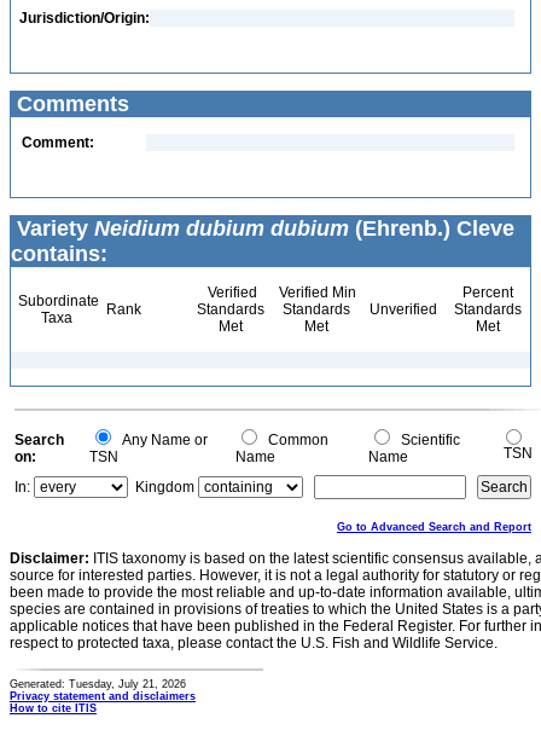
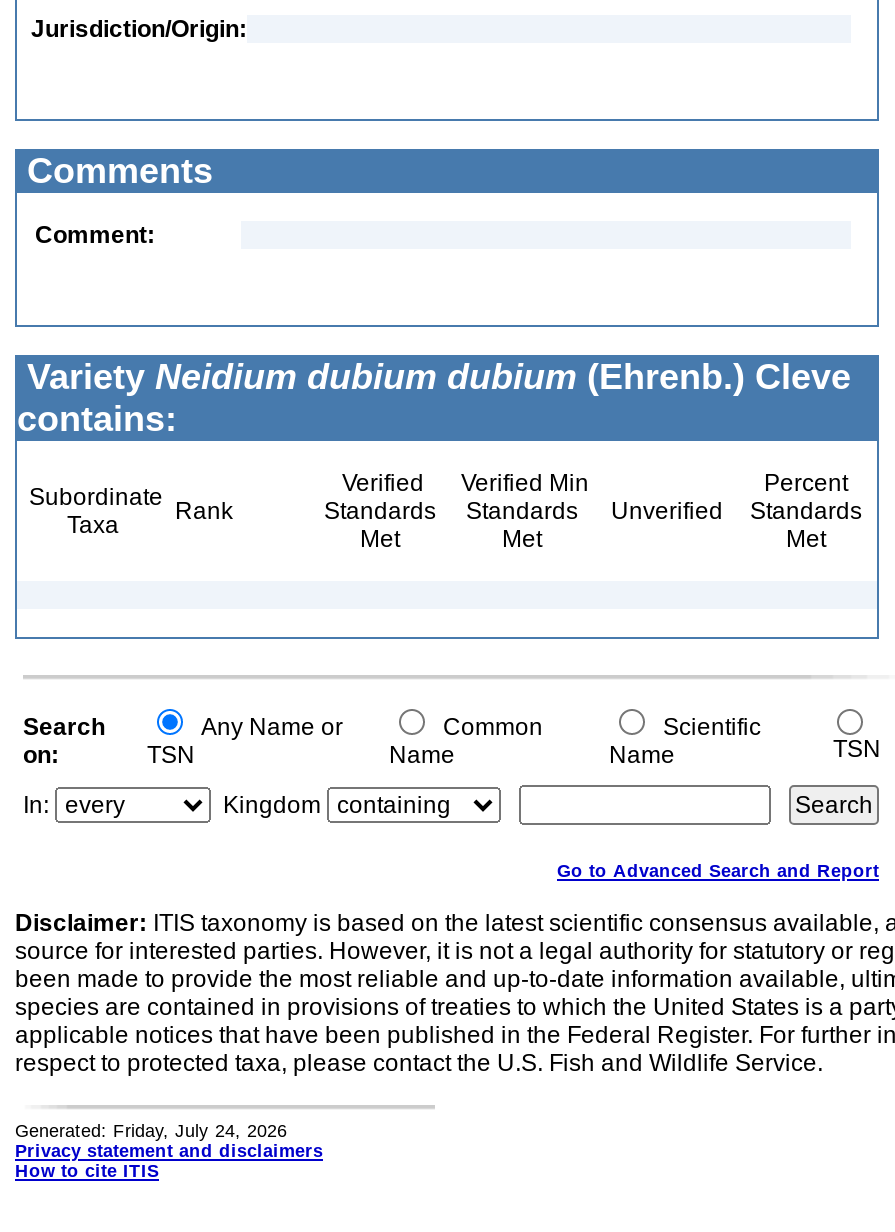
- Generated: Tuesday, July 21, 2026
+ Generated: Friday, July 24, 2026
